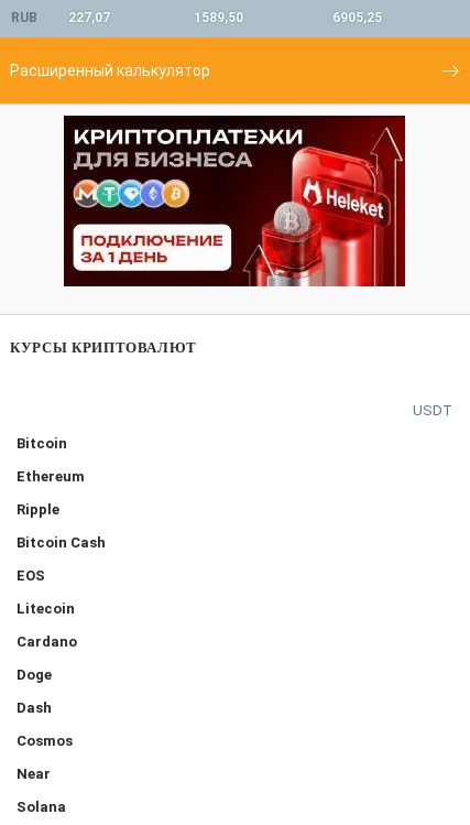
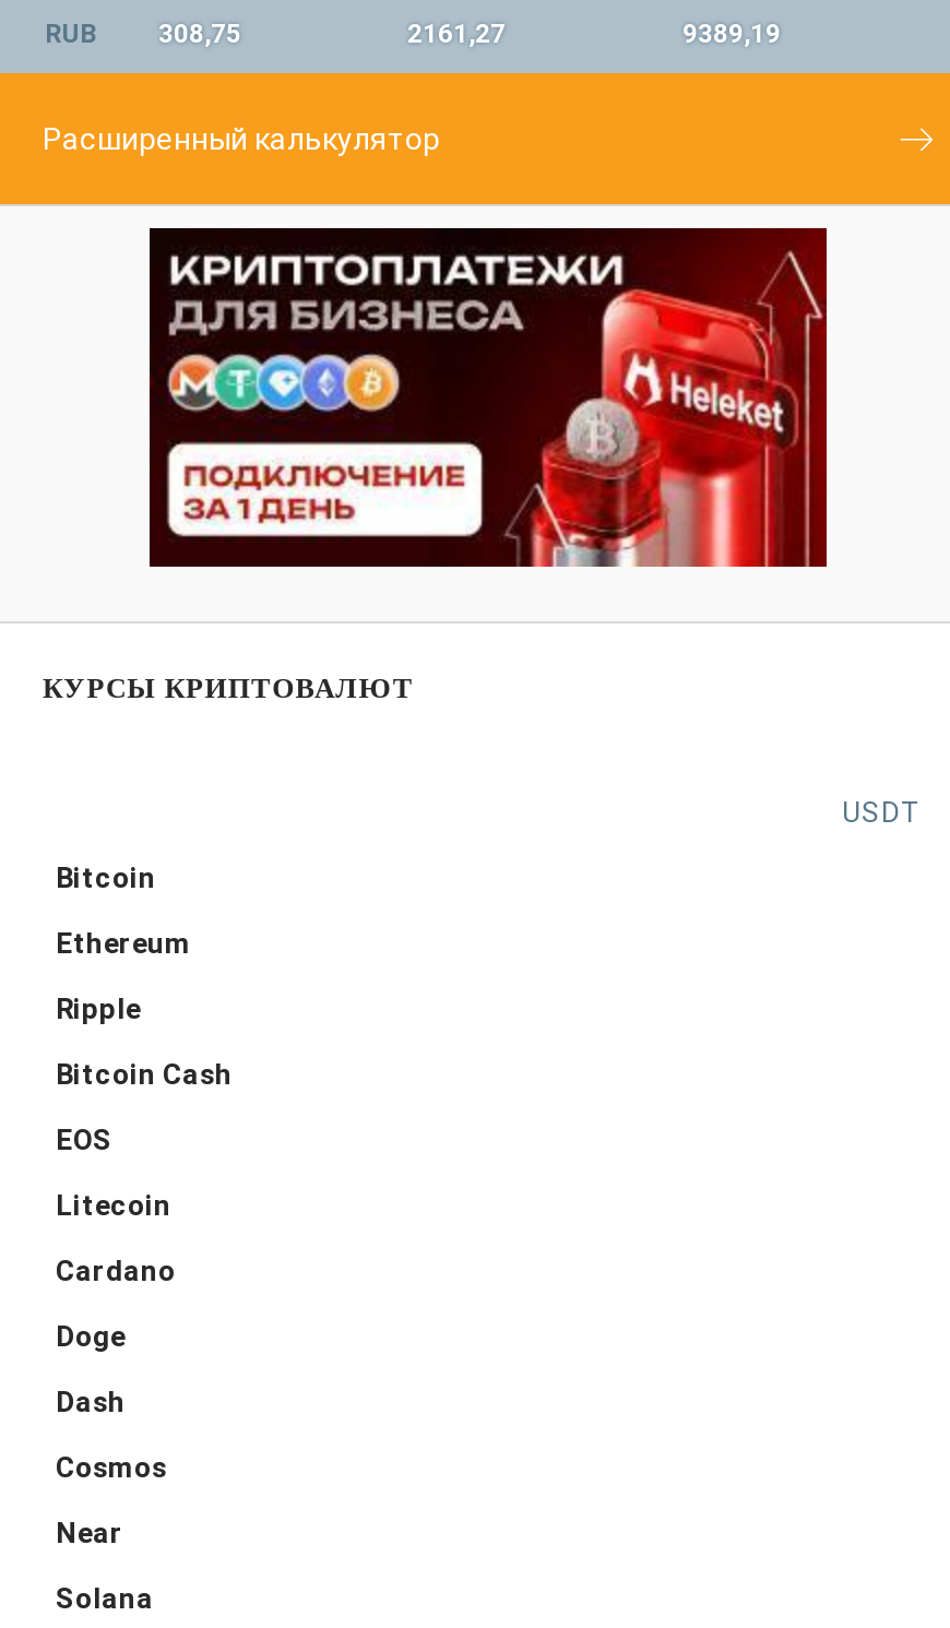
- RUB 227,07
+ RUB 308,75

- 1589,50
+ 2161,27

- 6905,25
+ 9389,19
